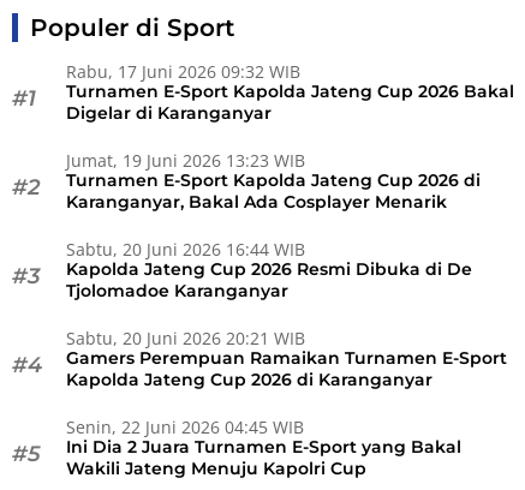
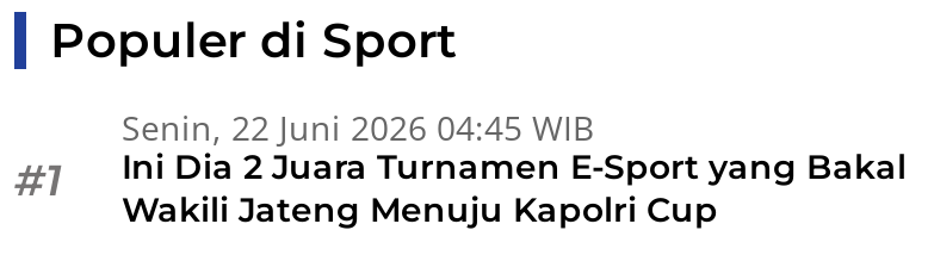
- Rabu, 17 Juni 2026 09:32 WIB
- Turnamen E-Sport Kapolda Jateng Cup 2026 Bakal
- Digelar di Karanganyar
- #2

- Jumat, 19 Juni 2026 13:23 WIB
- Turnamen E-Sport Kapolda Jateng Cup 2026 di
- Karanganyar, Bakal Ada Cosplayer Menarik
- #3

- Sabtu, 20 Juni 2026 16:44 WIB
- Kapolda Jateng Cup 2026 Resmi Dibuka di De
- Tjolomadoe Karanganyar
- #4

- Sabtu, 20 Juni 2026 20:21 WIB
- Gamers Perempuan Ramaikan Turnamen E-Sport
- Kapolda Jateng Cup 2026 di Karanganyar
- #5
